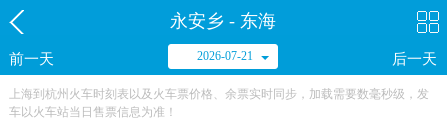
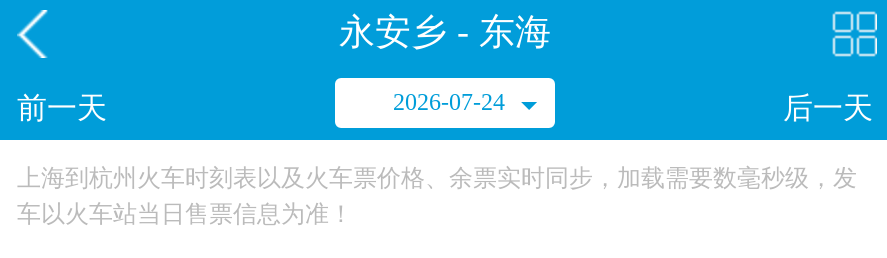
- 2026-07-21
+ 2026-07-24
